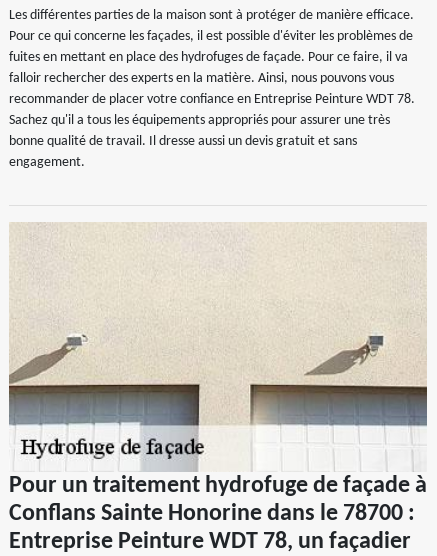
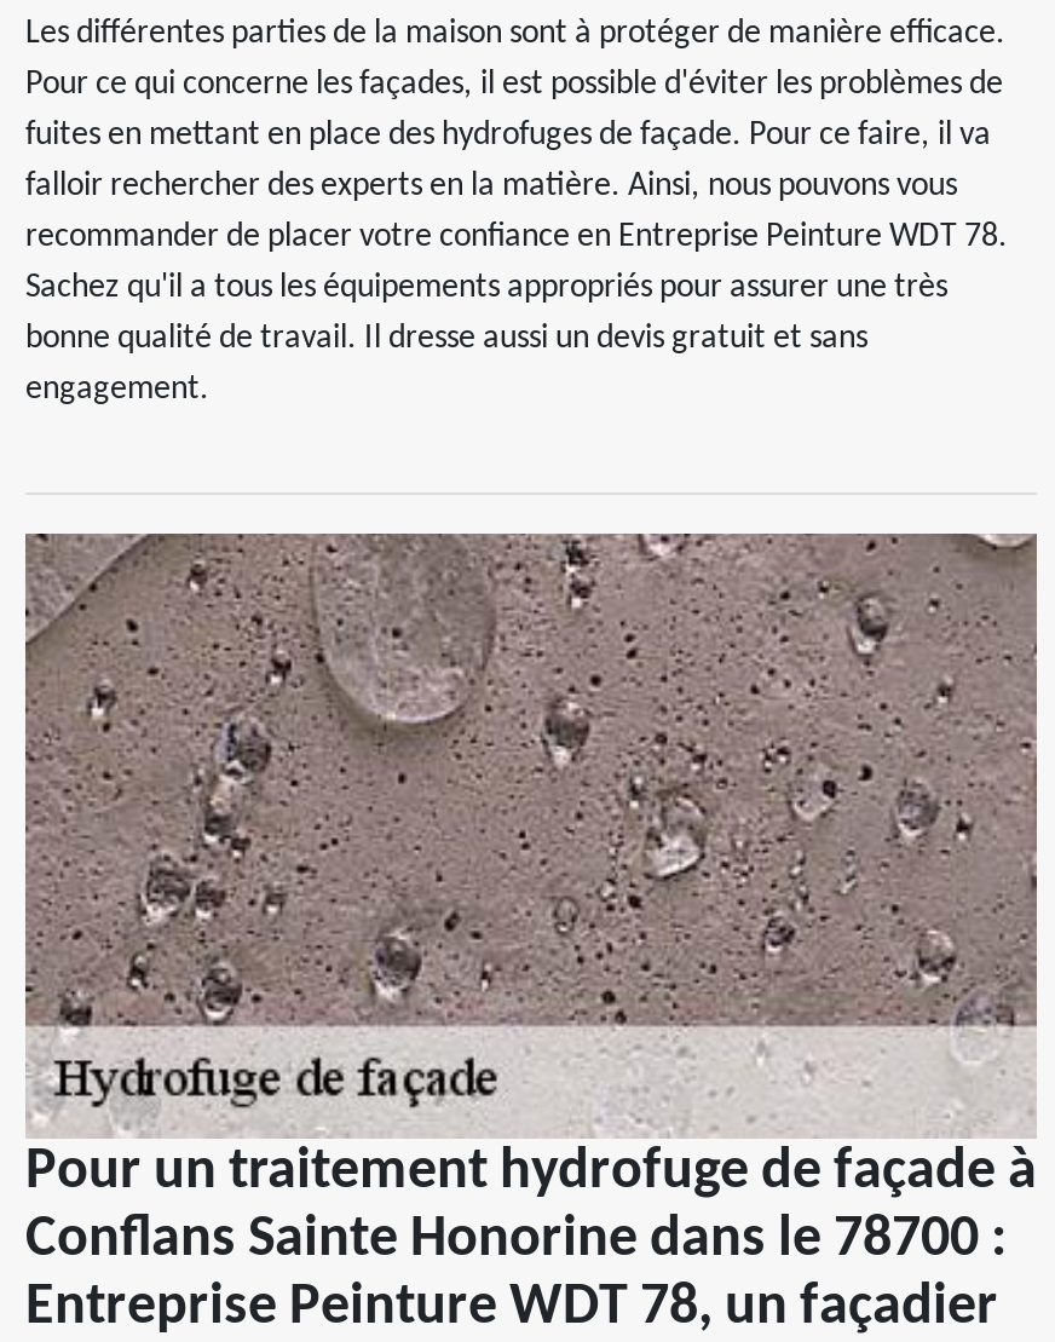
- [image]
+ [image]
